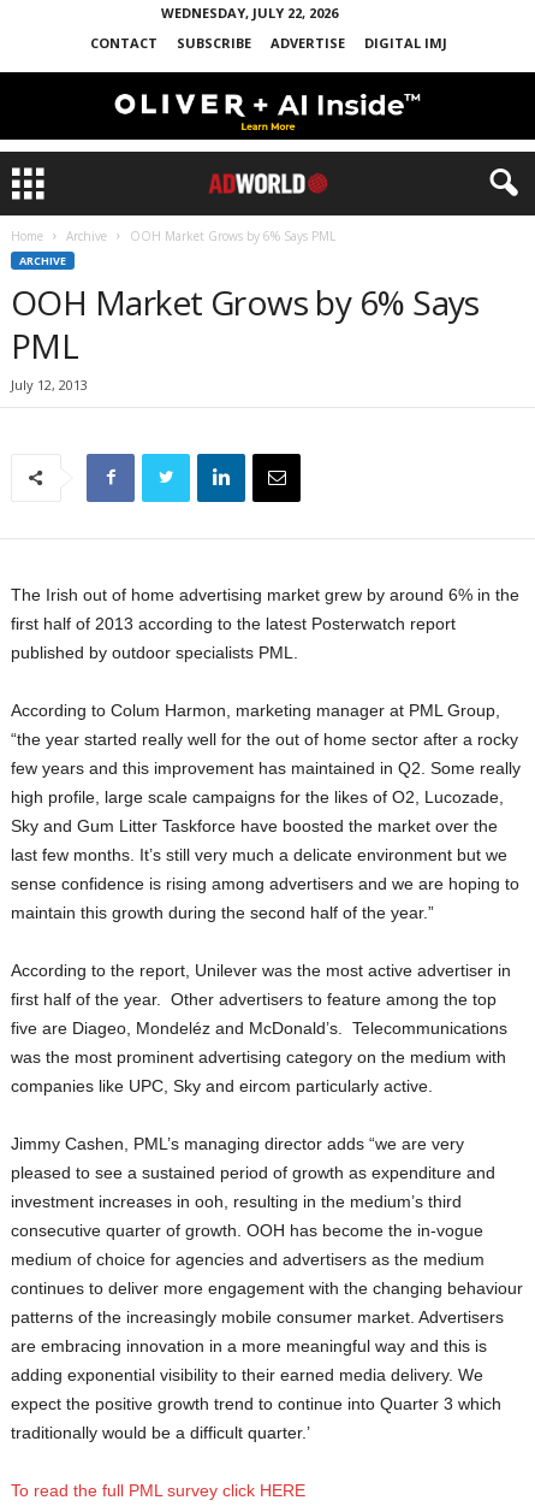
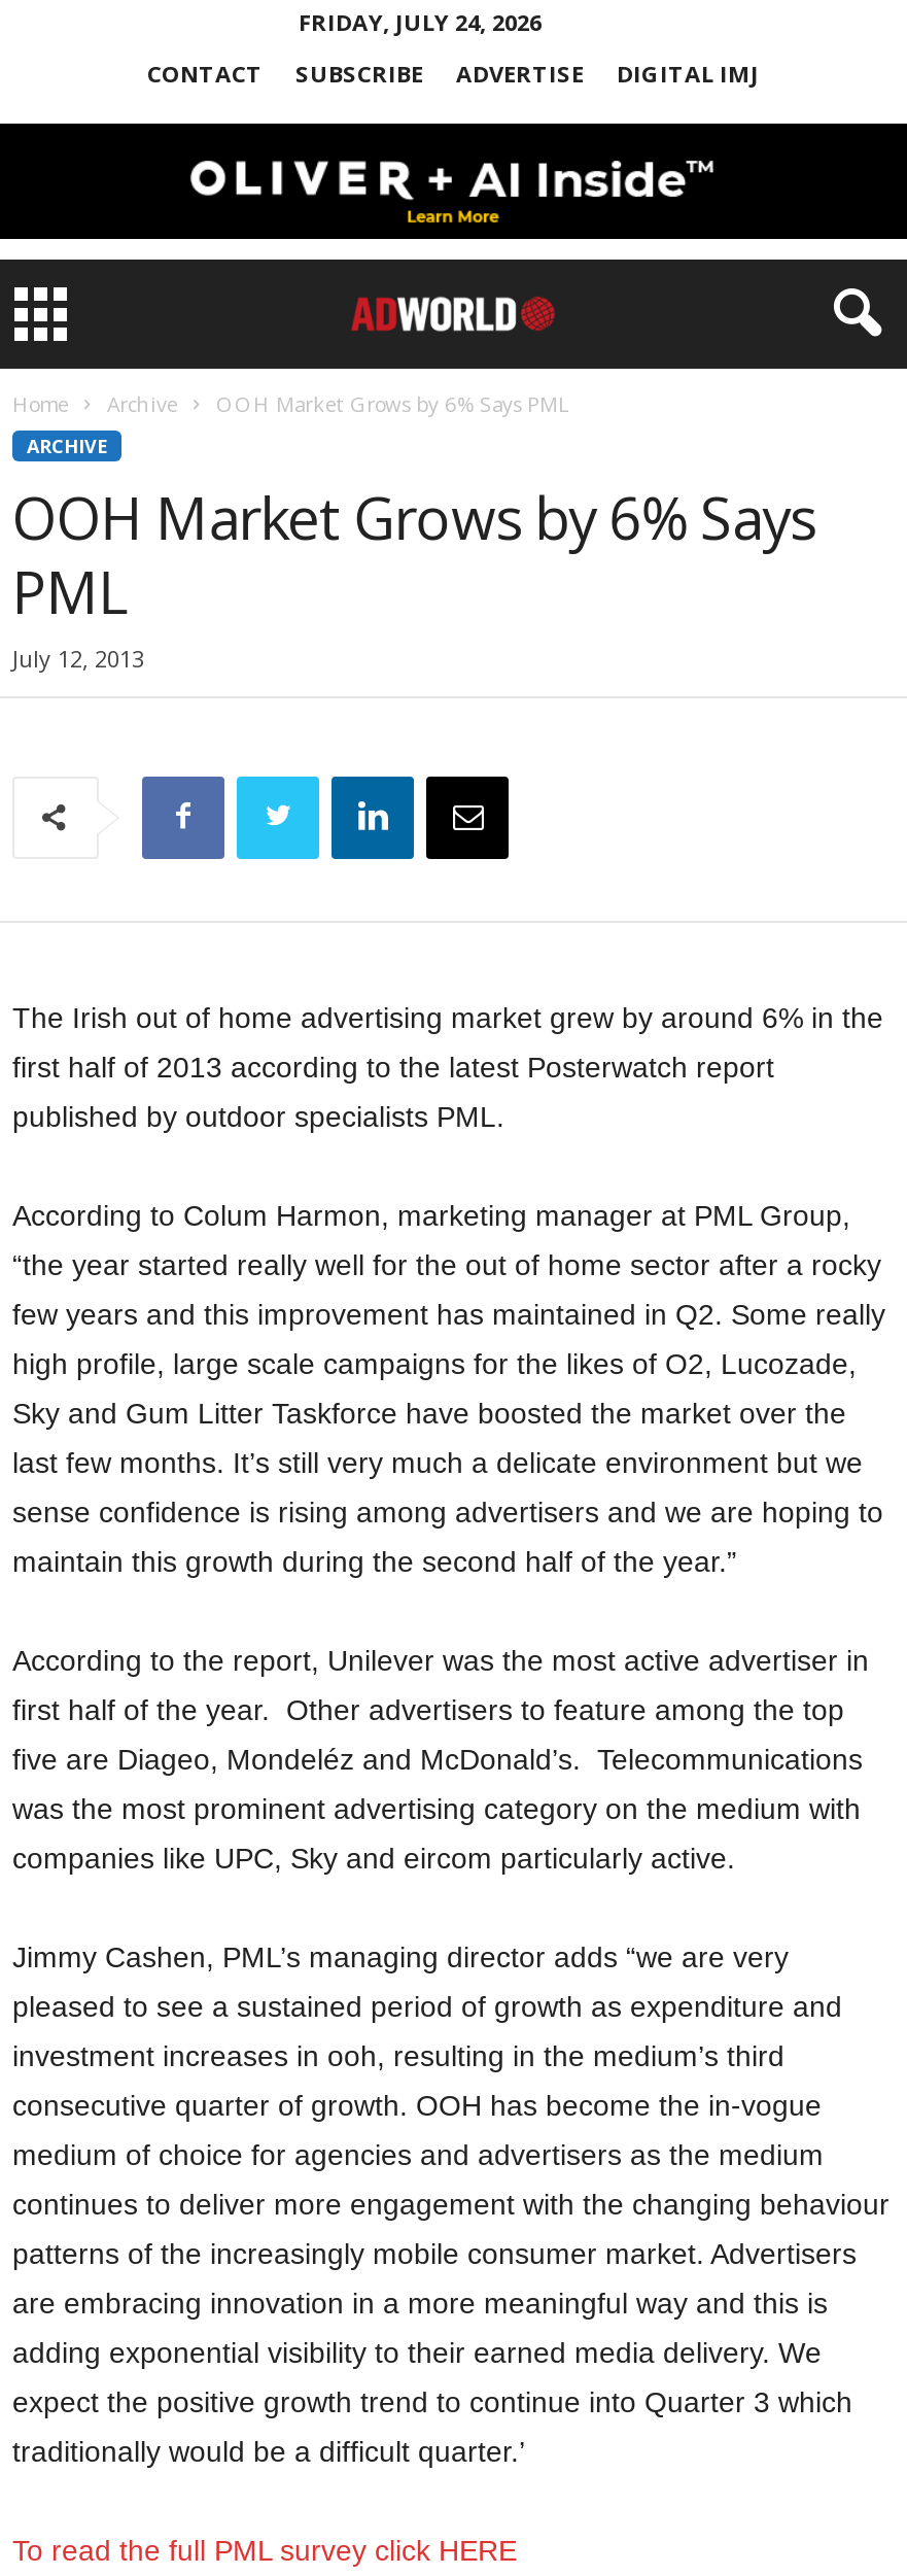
- WEDNESDAY, JULY 22, 2026
+ FRIDAY, JULY 24, 2026
